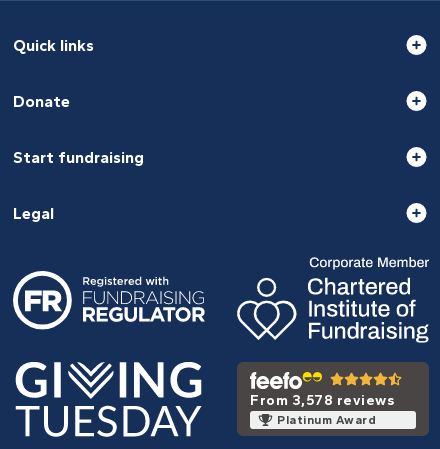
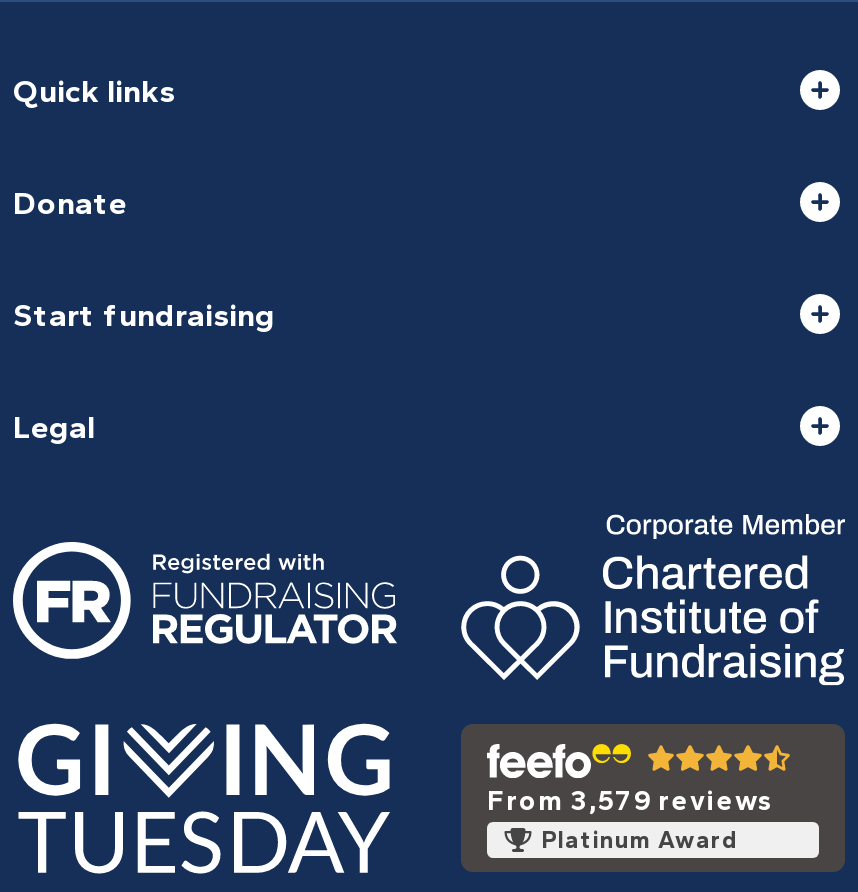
- From 3,578 reviews
+ From 3,579 reviews
